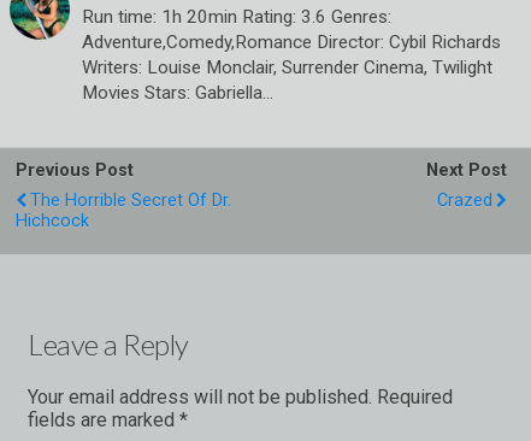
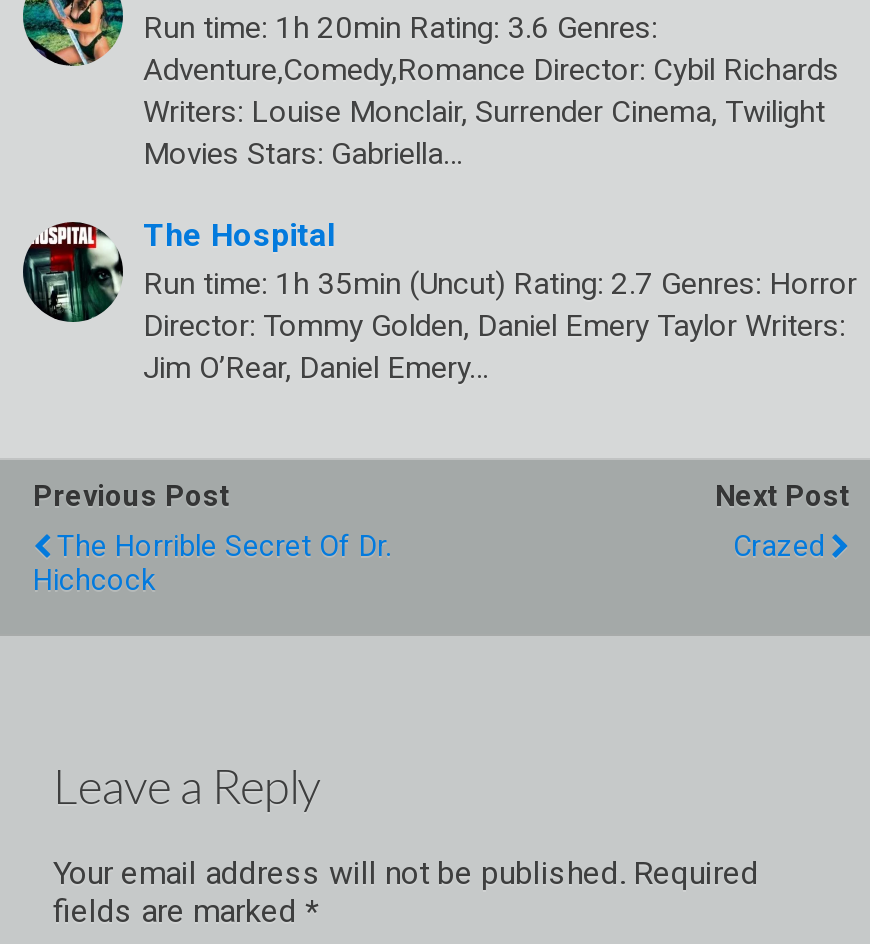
+ [image]
+ The Hospital
+ Run time: 1h 35min (Uncut) Rating: 2.7 Genres: Horror
+ Director: Tommy Golden, Daniel Emery Taylor Writers:
+ Jim O’Rear, Daniel Emery…
